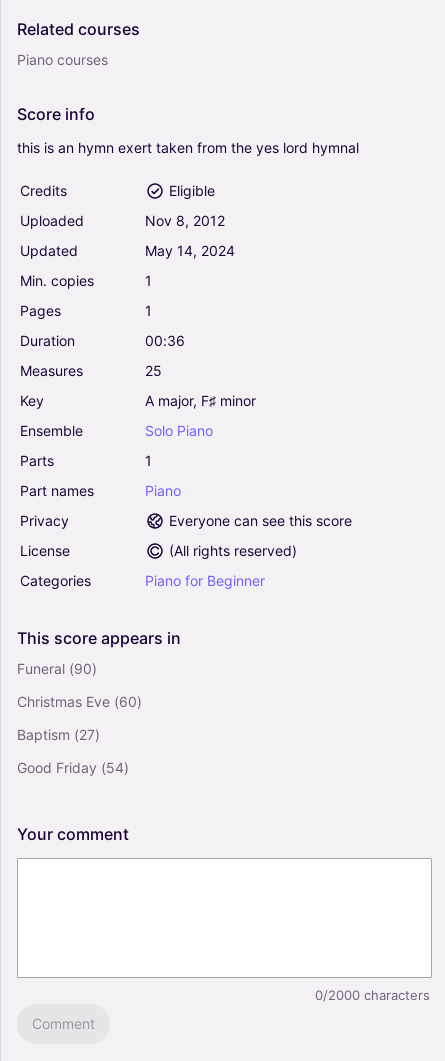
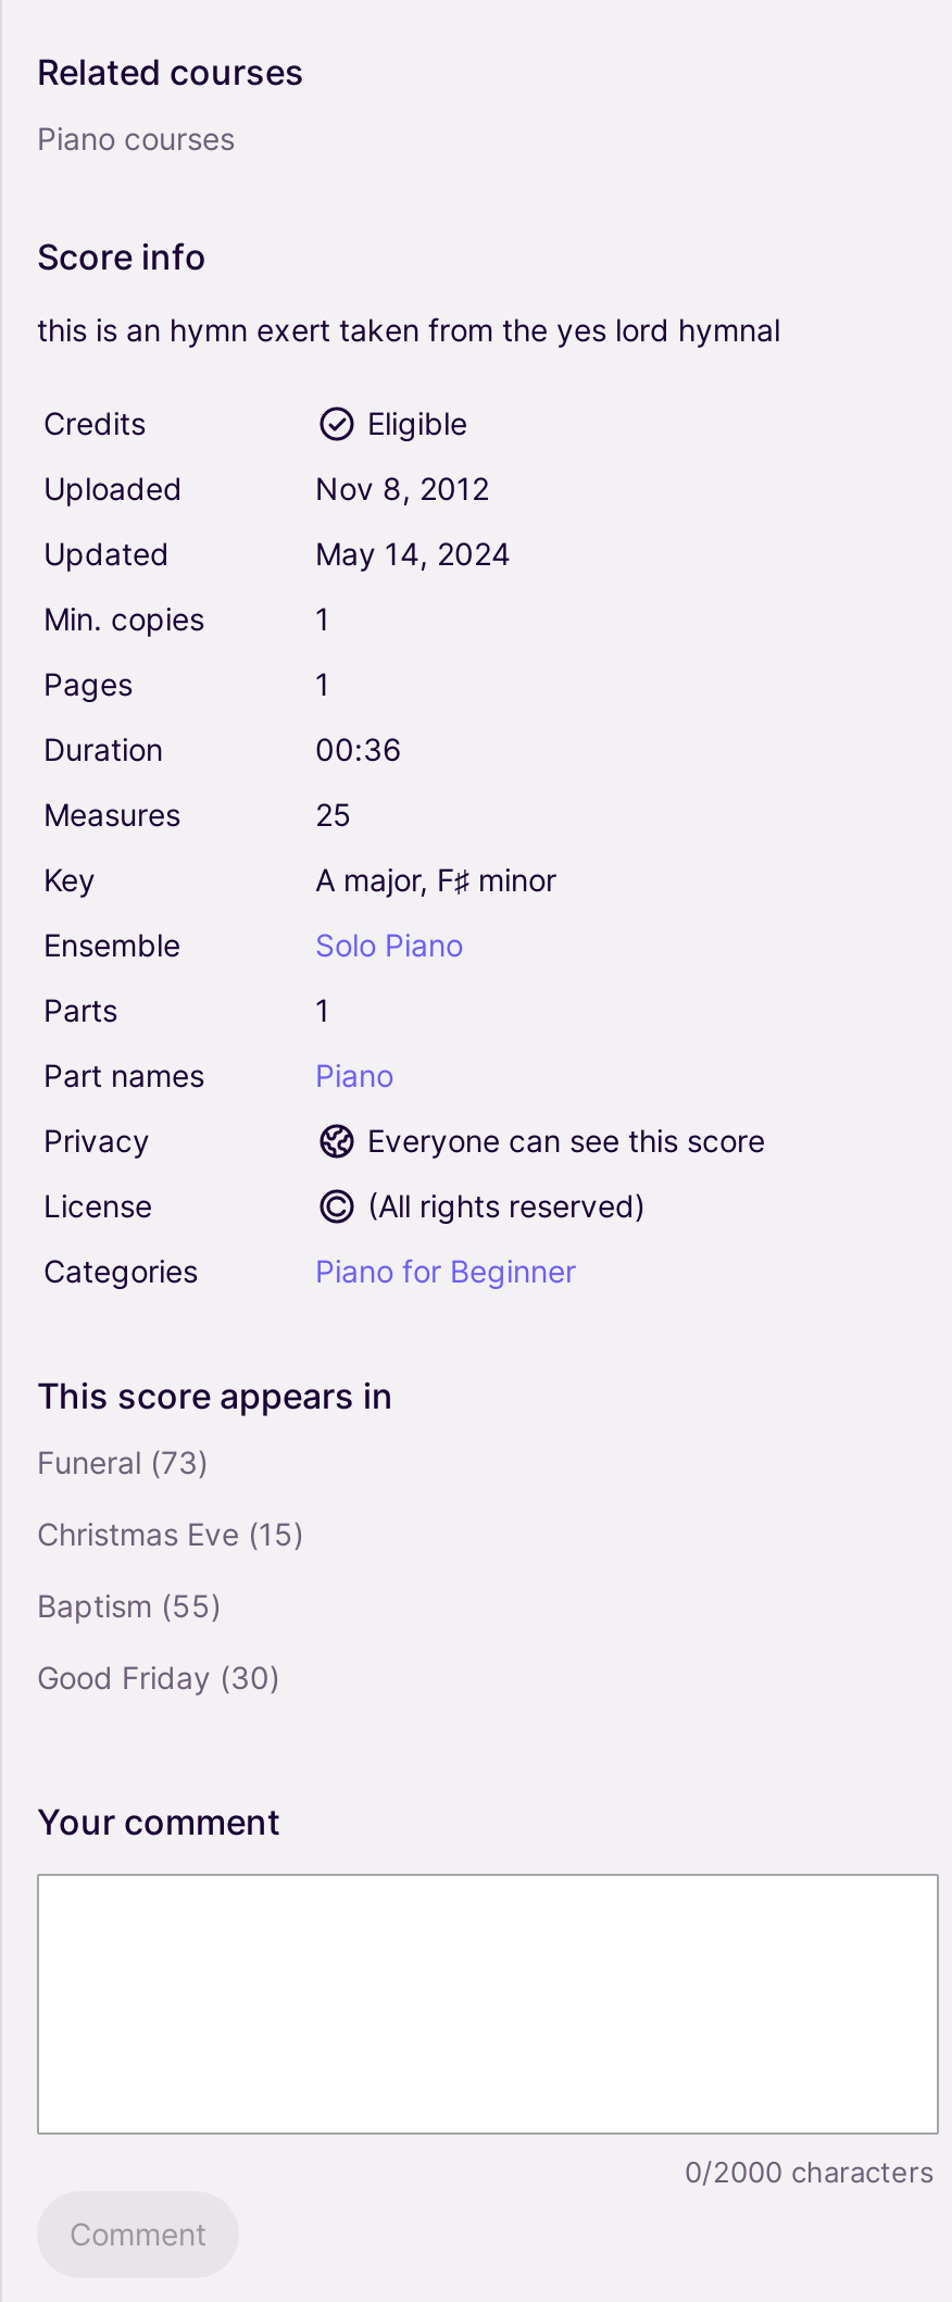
- Funeral (90)
+ Funeral (73)

- Christmas Eve (60)
+ Christmas Eve (15)

- Baptism (27)
+ Baptism (55)

- Good Friday (54)
+ Good Friday (30)
